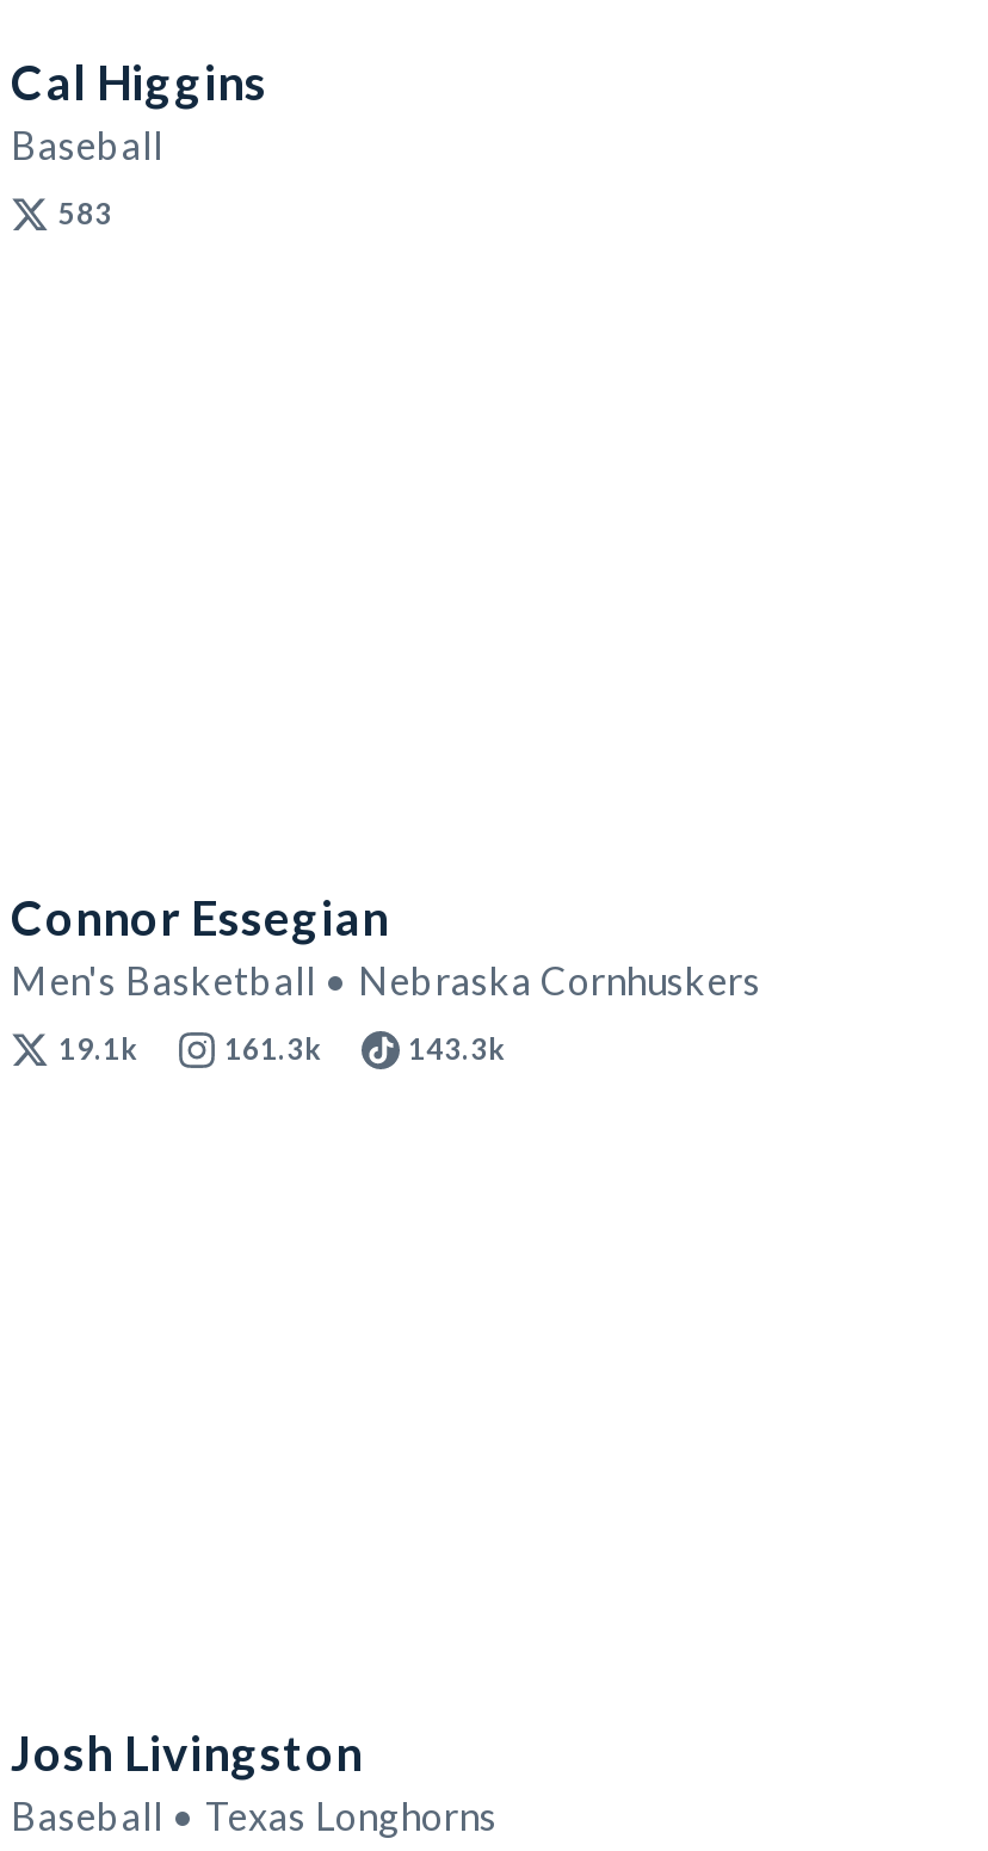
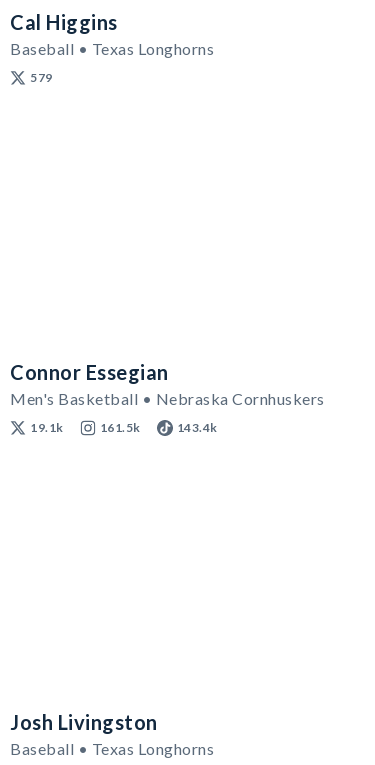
- Baseball
+ Baseball • Texas Longhorns

- 583
+ 579

- 161.3k
- 143.3k
+ 161.5k
+ 143.4k
